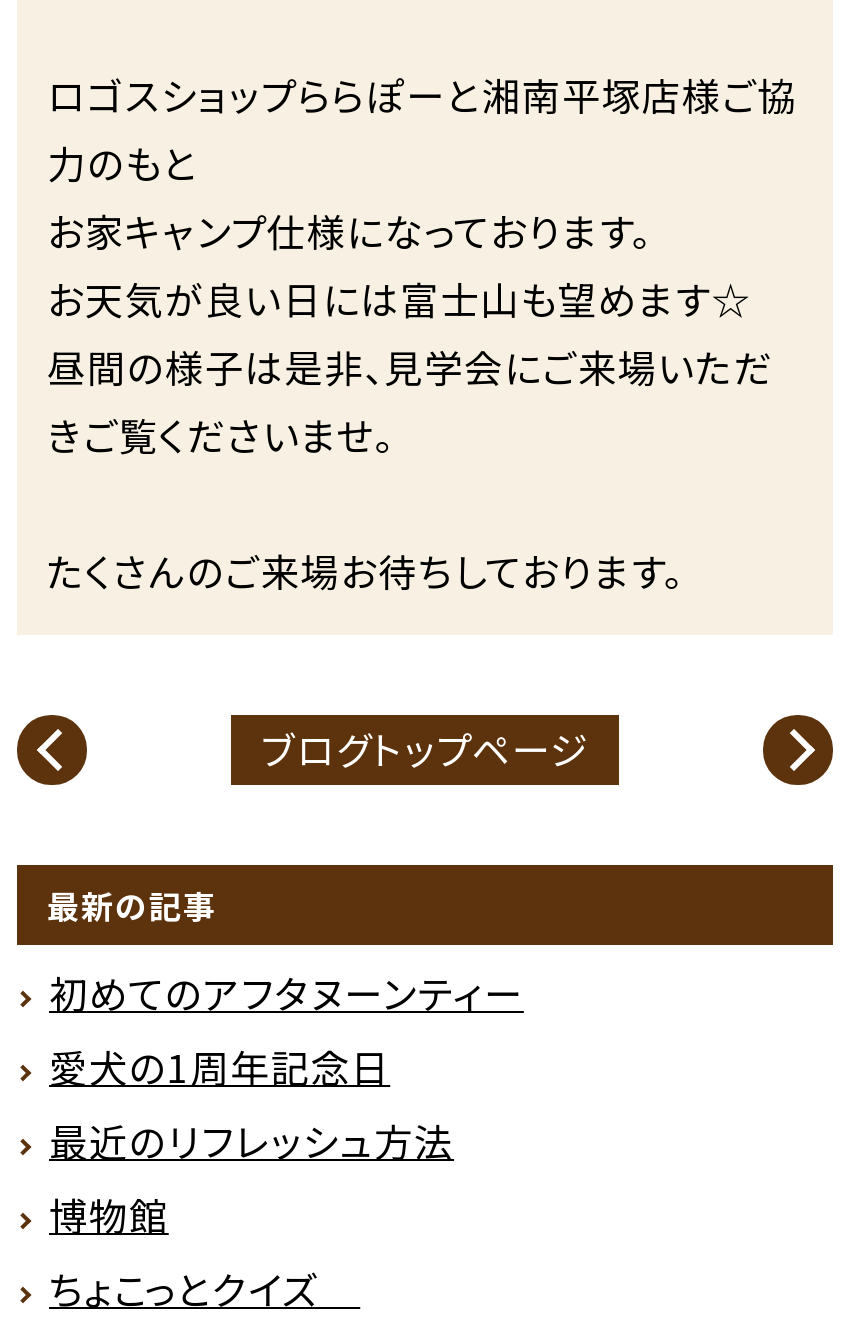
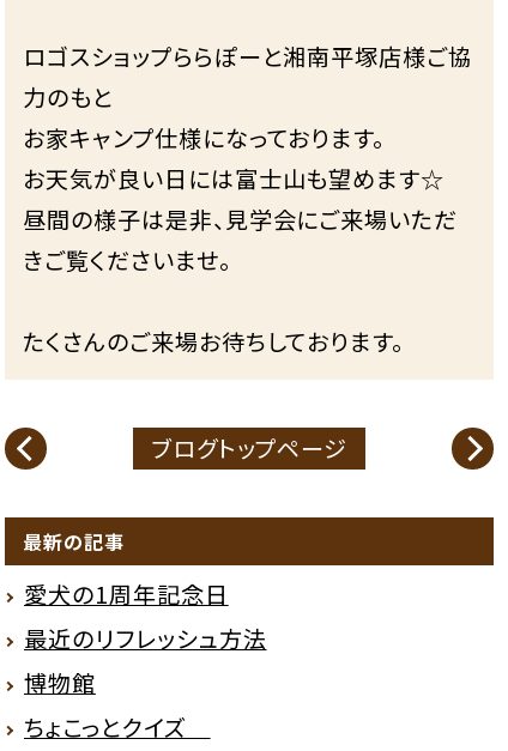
- 初めてのアフタヌーンティー
